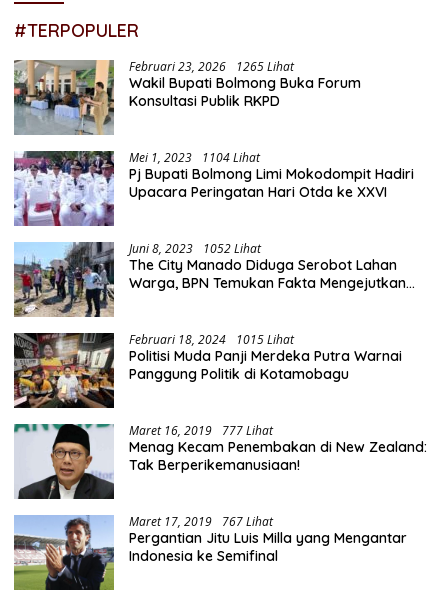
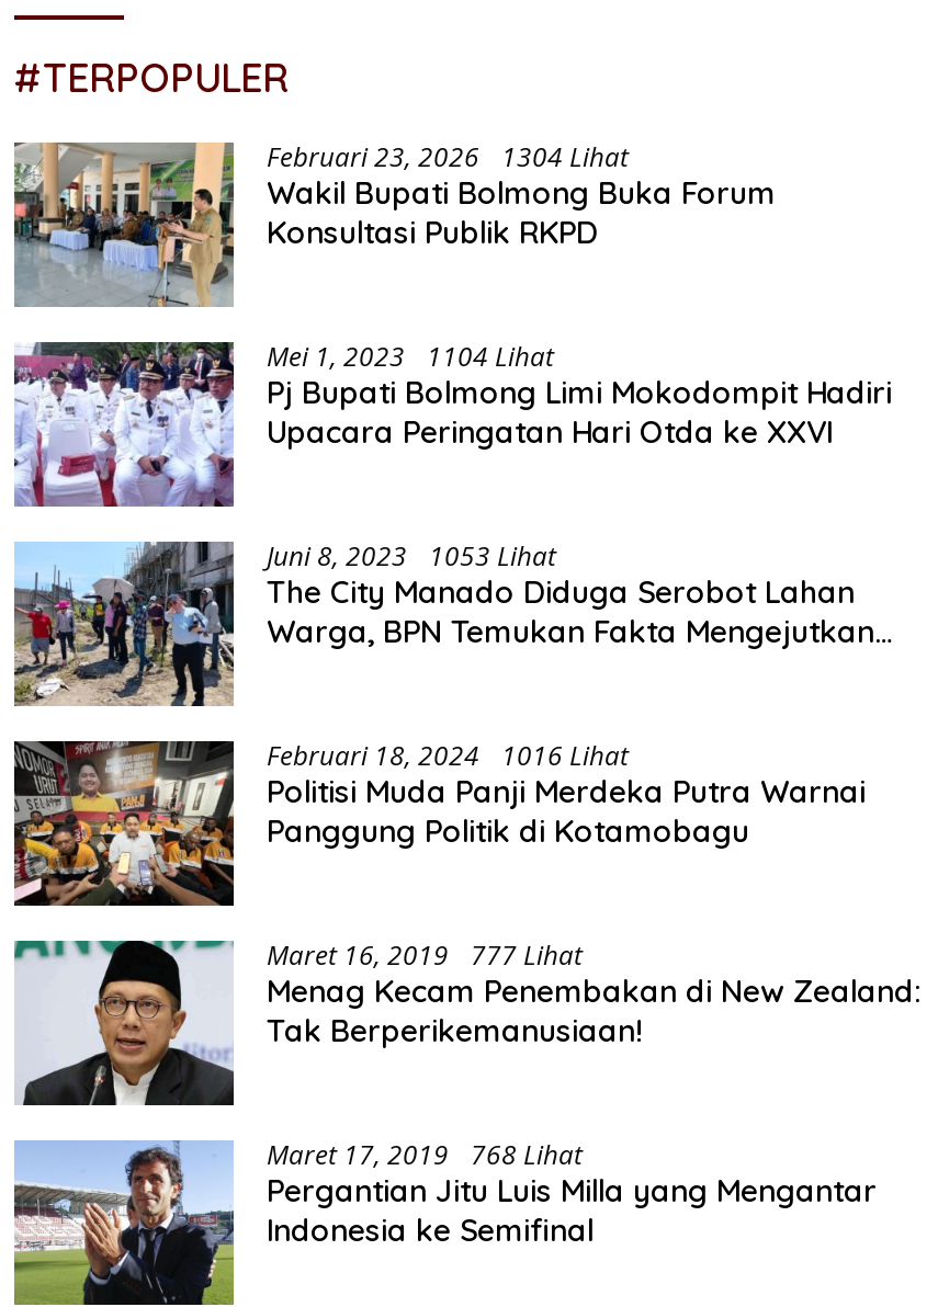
- Februari 23, 2026 1265 Lihat
+ Februari 23, 2026 1304 Lihat

- Juni 8, 2023 1052 Lihat
+ Juni 8, 2023 1053 Lihat

- Februari 18, 2024 1015 Lihat
+ Februari 18, 2024 1016 Lihat

- Maret 17, 2019 767 Lihat
+ Maret 17, 2019 768 Lihat
